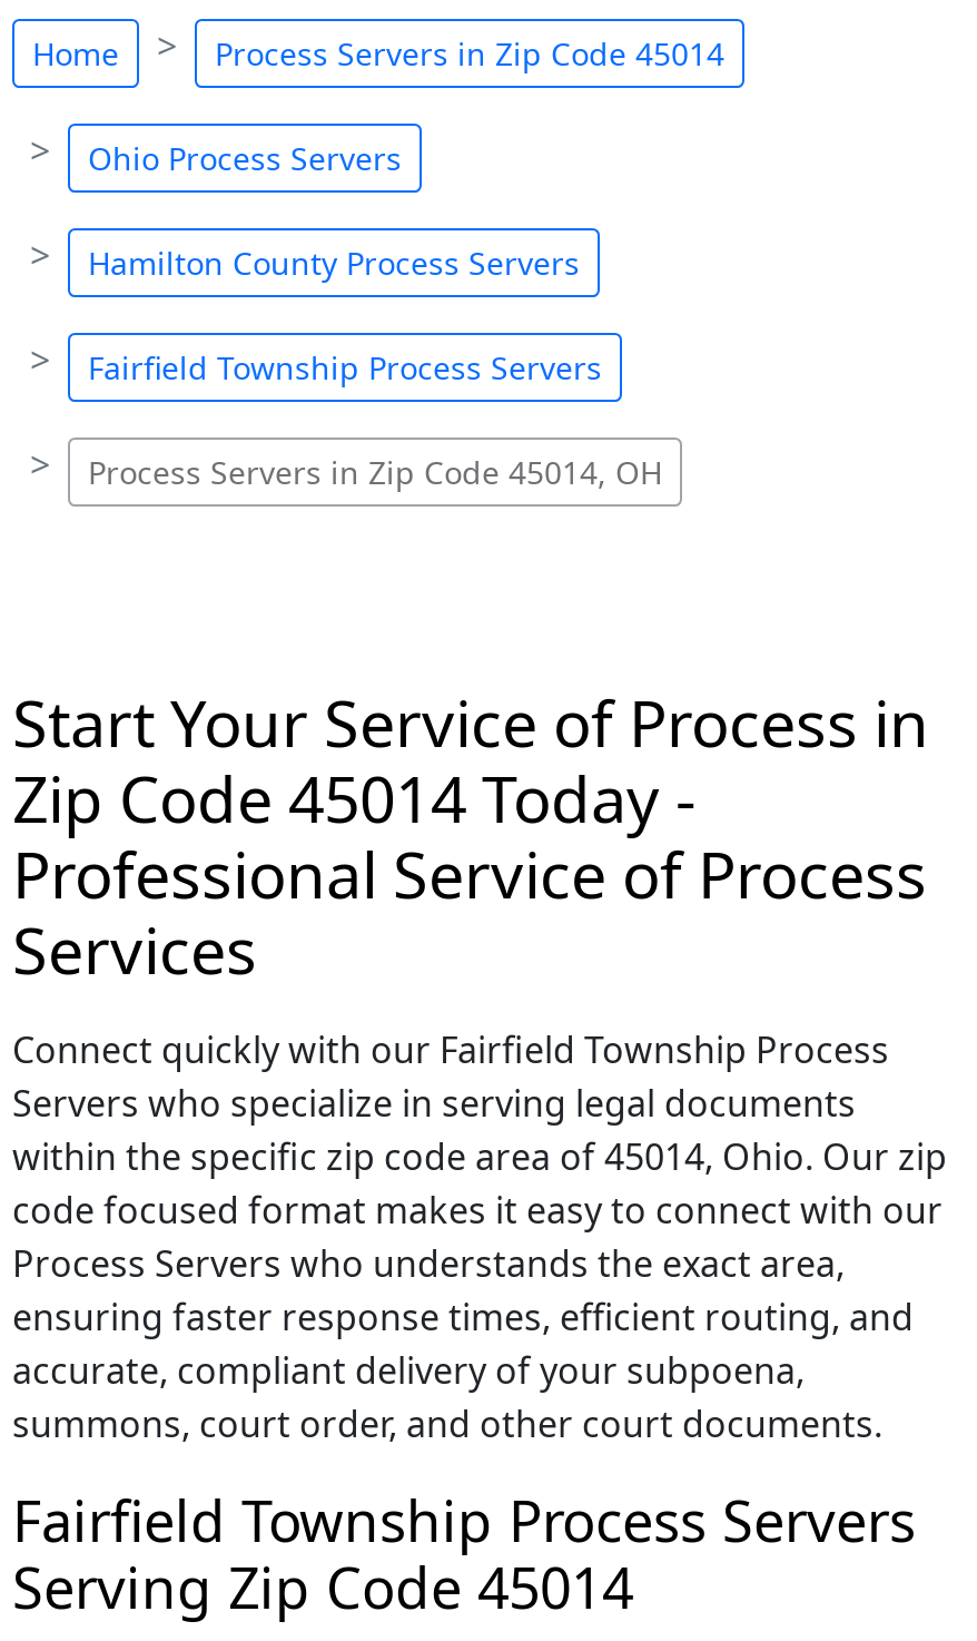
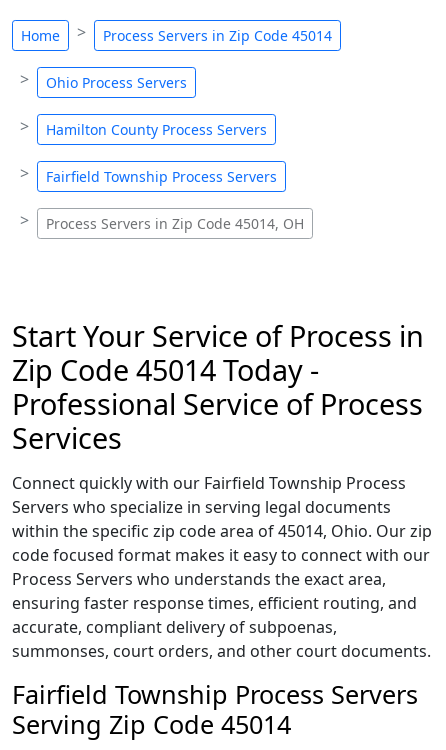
- accurate, compliant delivery of your subpoena,
- summons, court order, and other court documents.
+ accurate, compliant delivery of subpoenas,
+ summonses, court orders, and other court documents.
